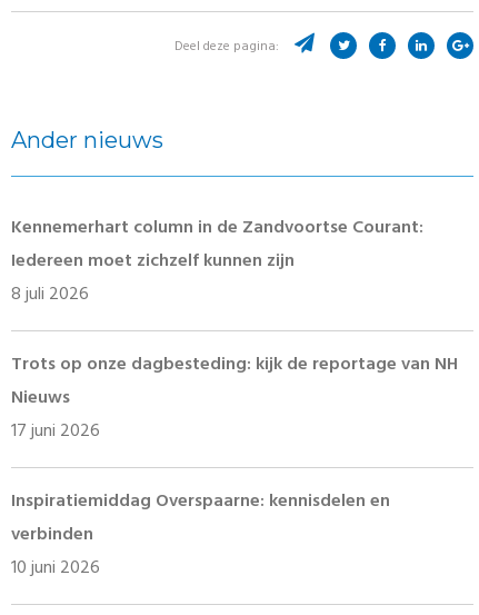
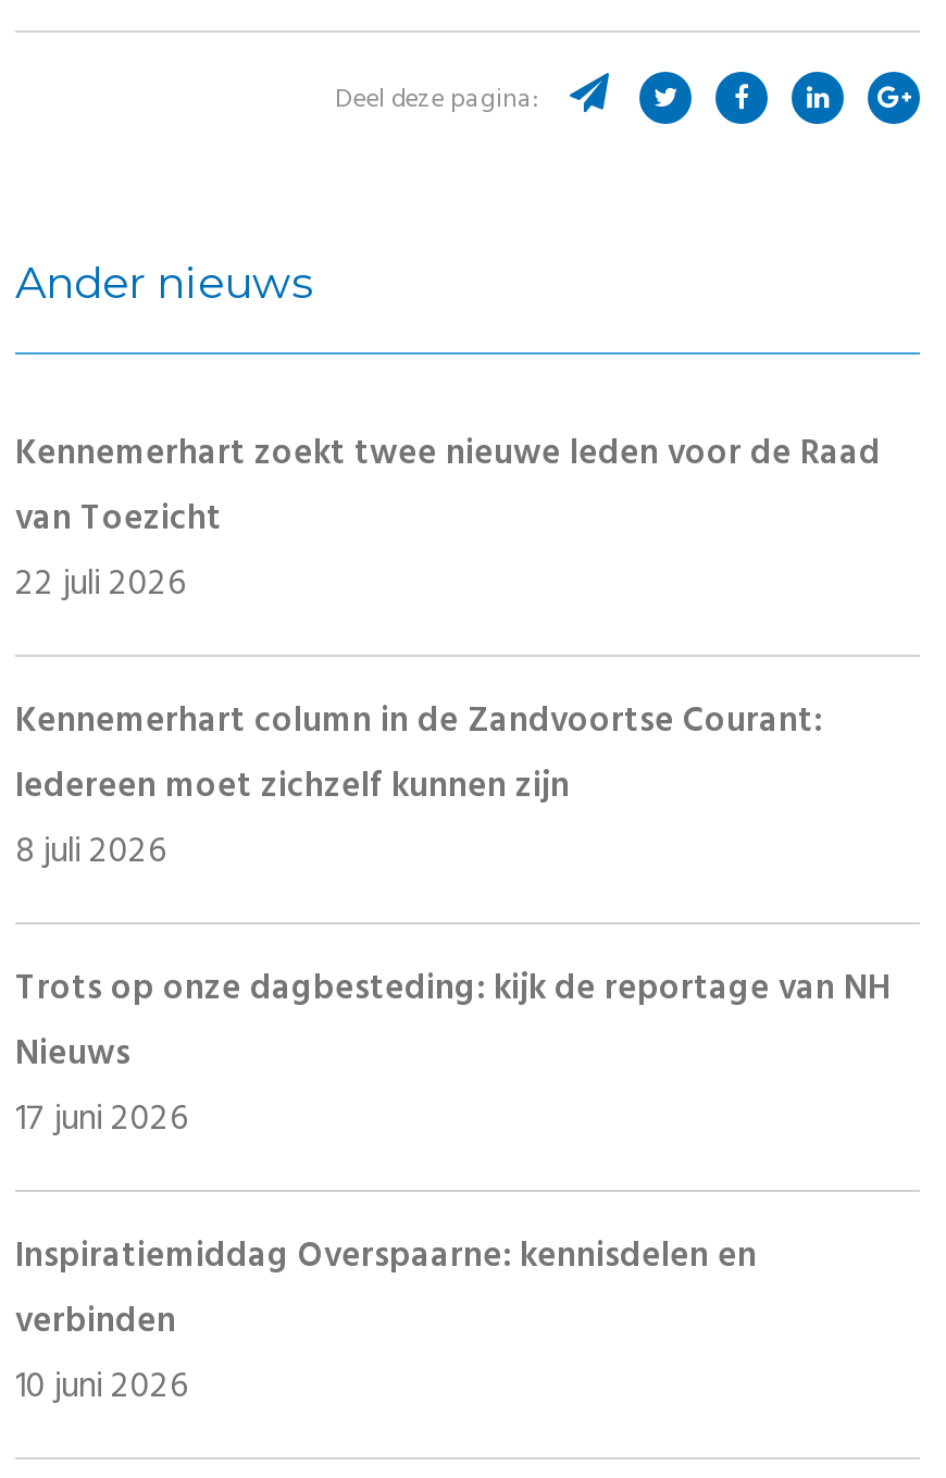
+ Kennemerhart zoekt twee nieuwe leden voor de Raad
+ van Toezicht
+ 22 juli 2026
